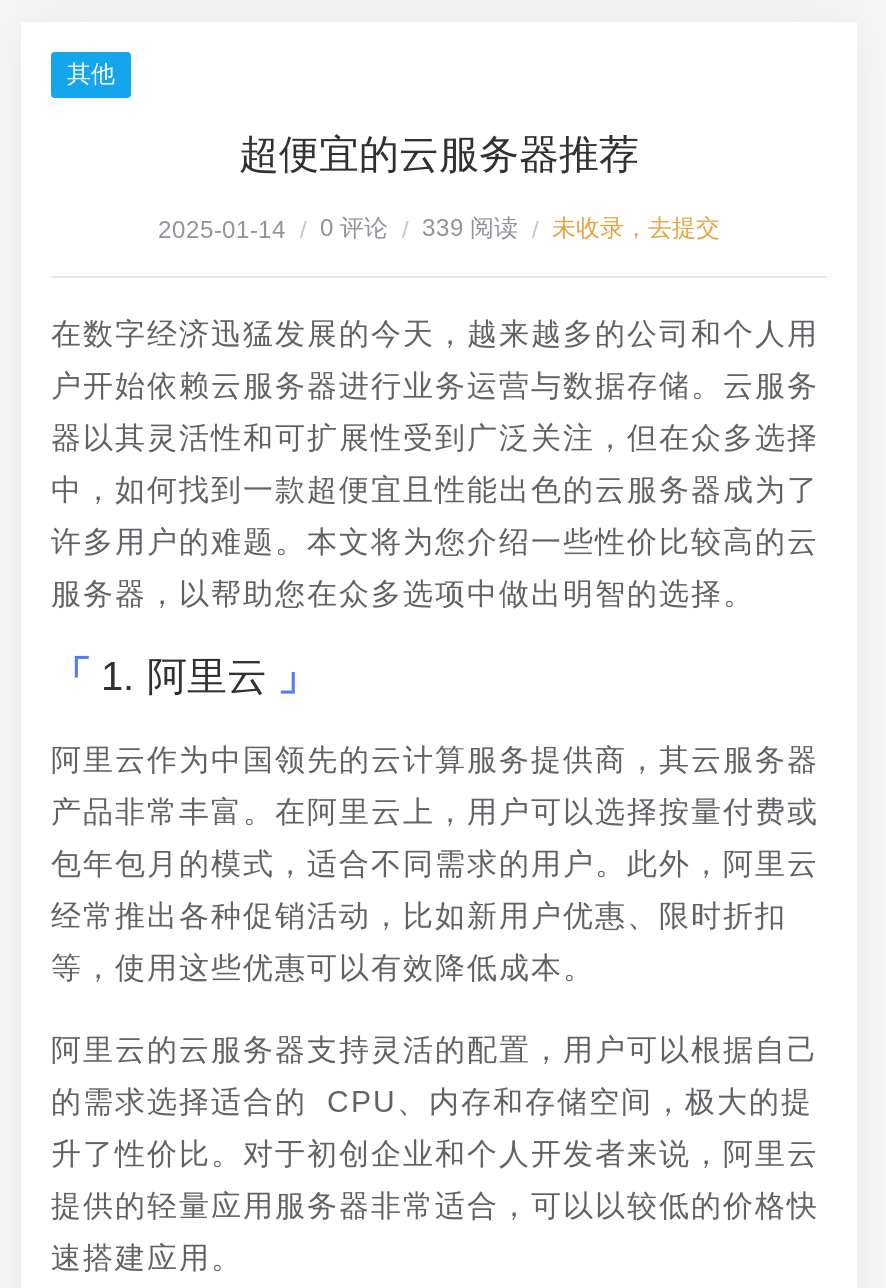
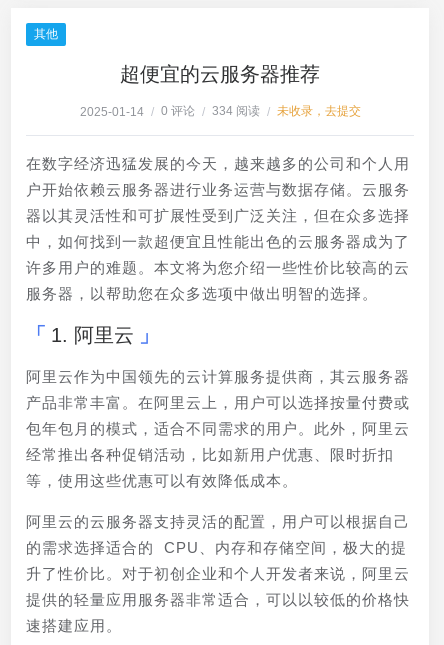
- 2025-01-14 / 0 评论 / 339 阅读 / 未收录，去提交
+ 2025-01-14 / 0 评论 / 334 阅读 / 未收录，去提交
